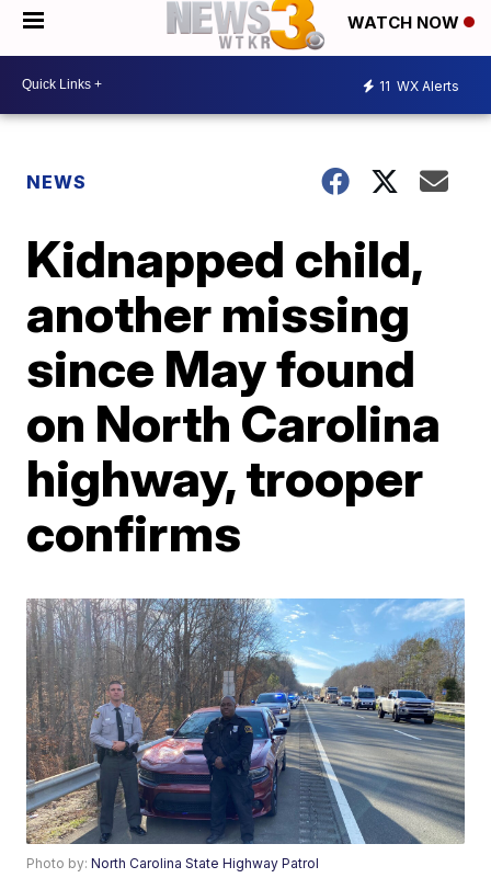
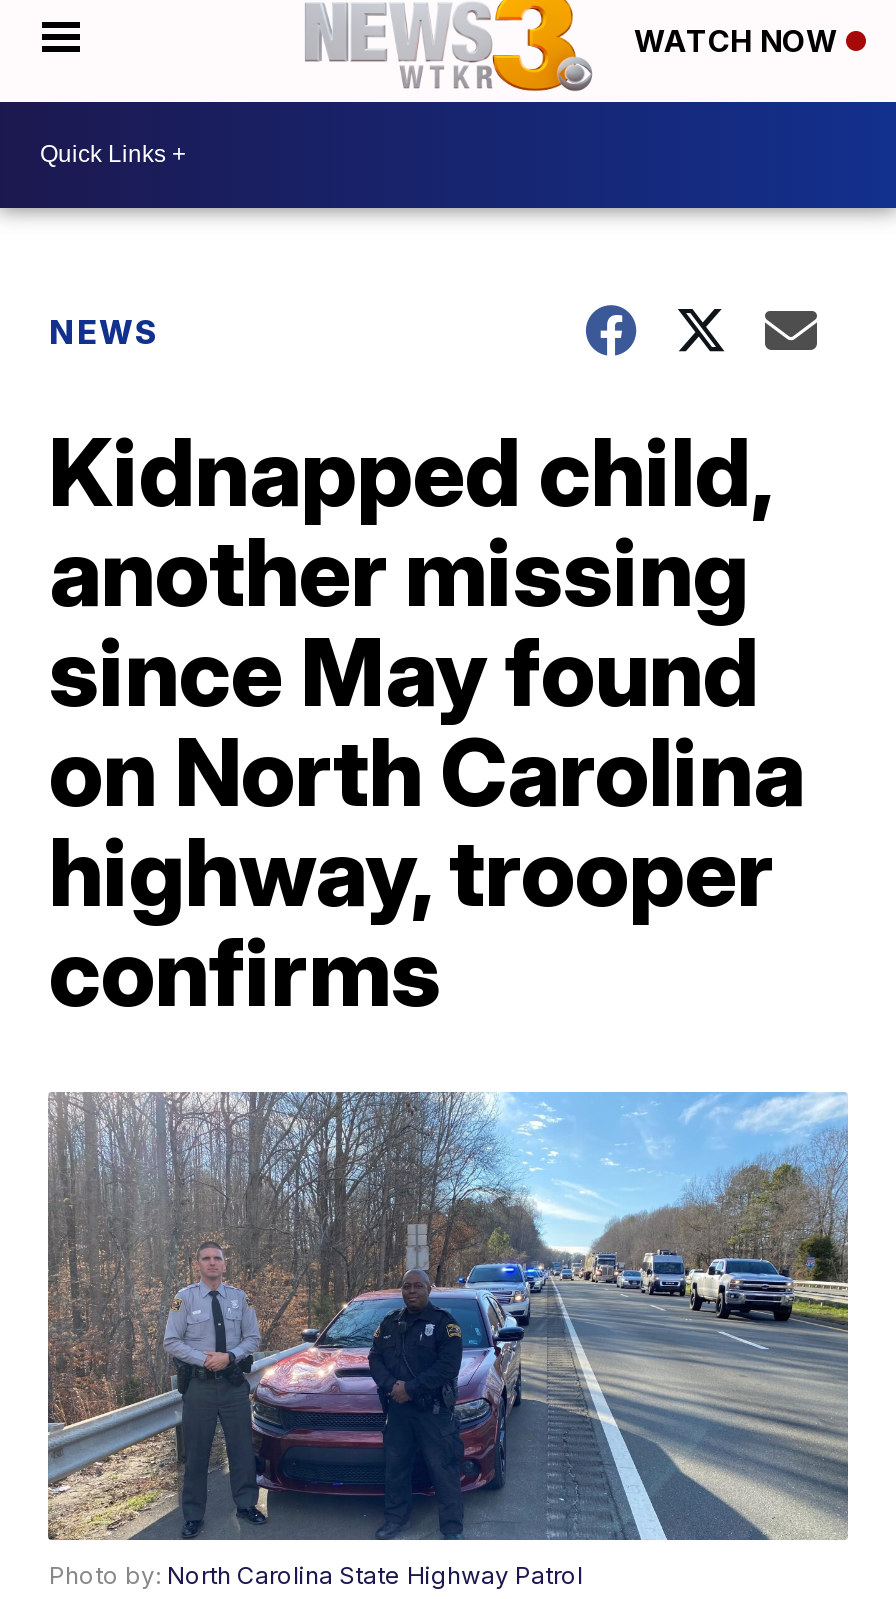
- 11 WX Alerts
